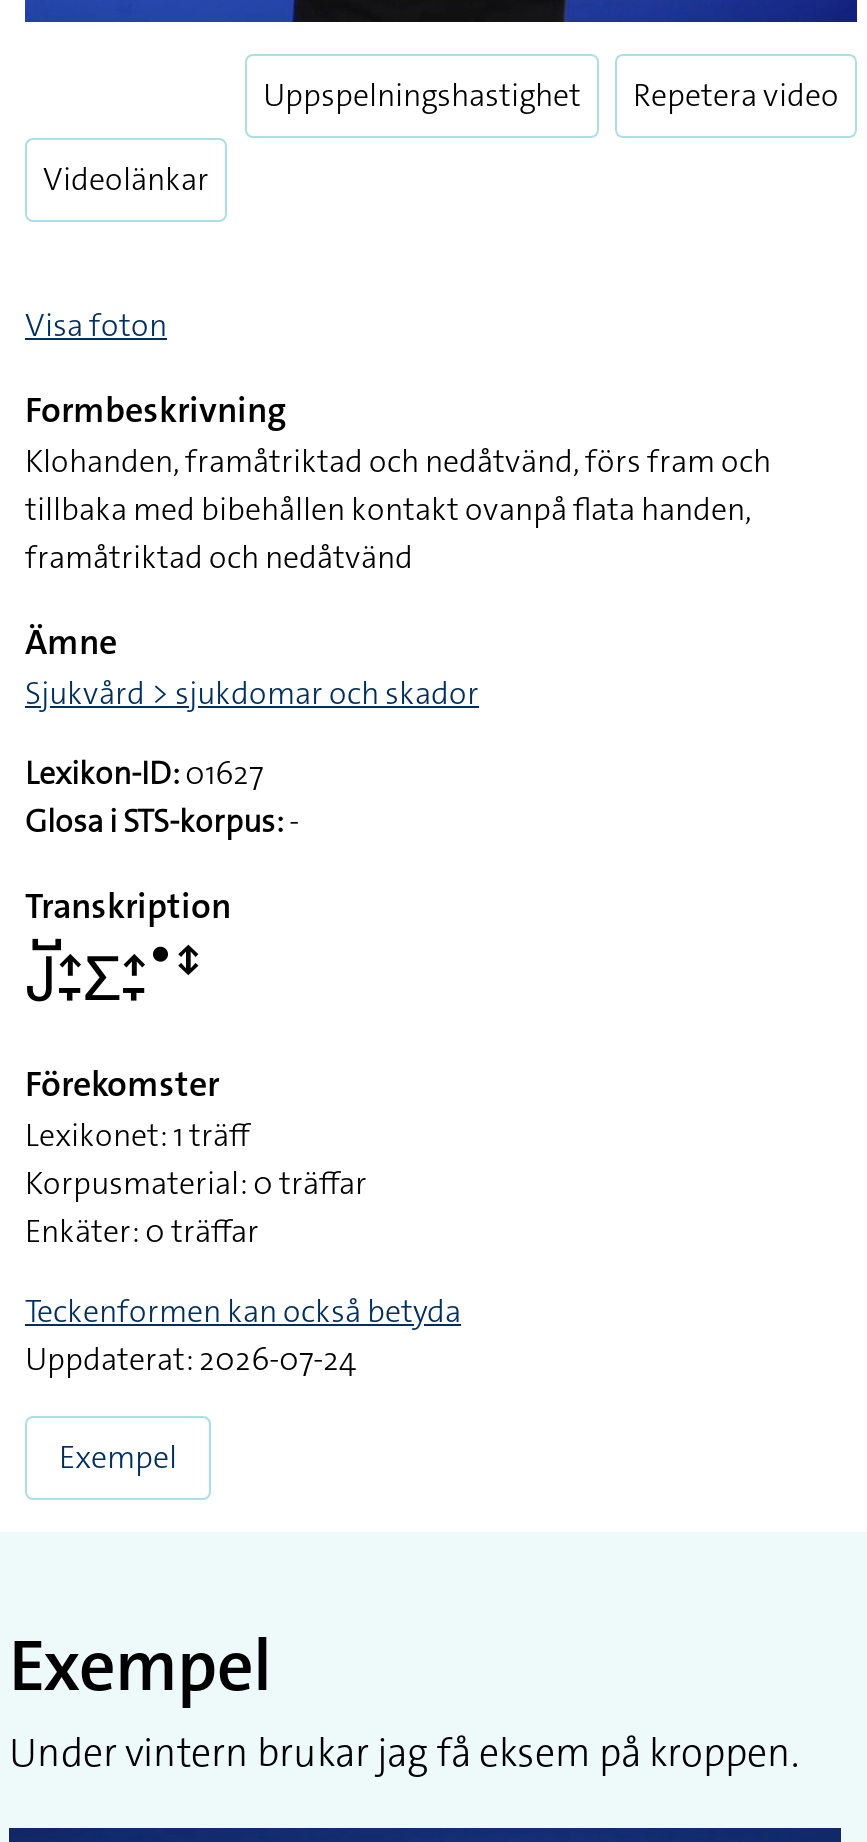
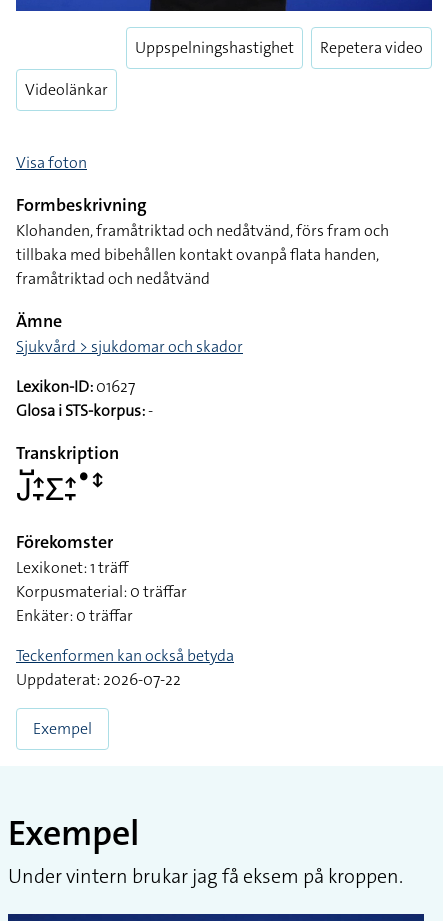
- Uppdaterat: 2026-07-24
+ Uppdaterat: 2026-07-22
